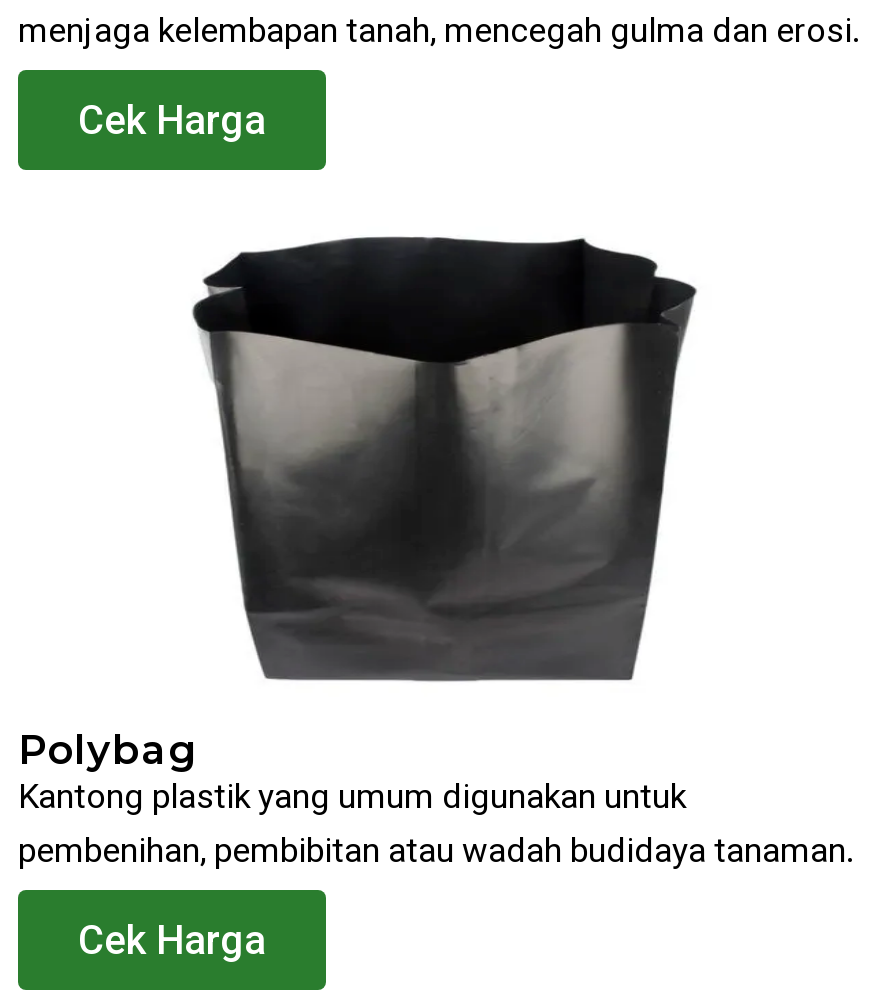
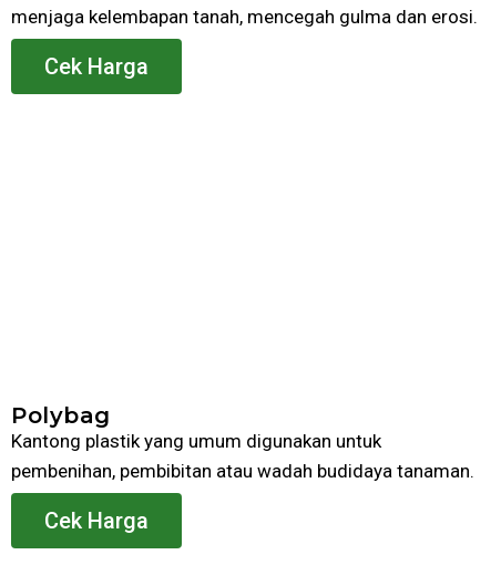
- [image]
